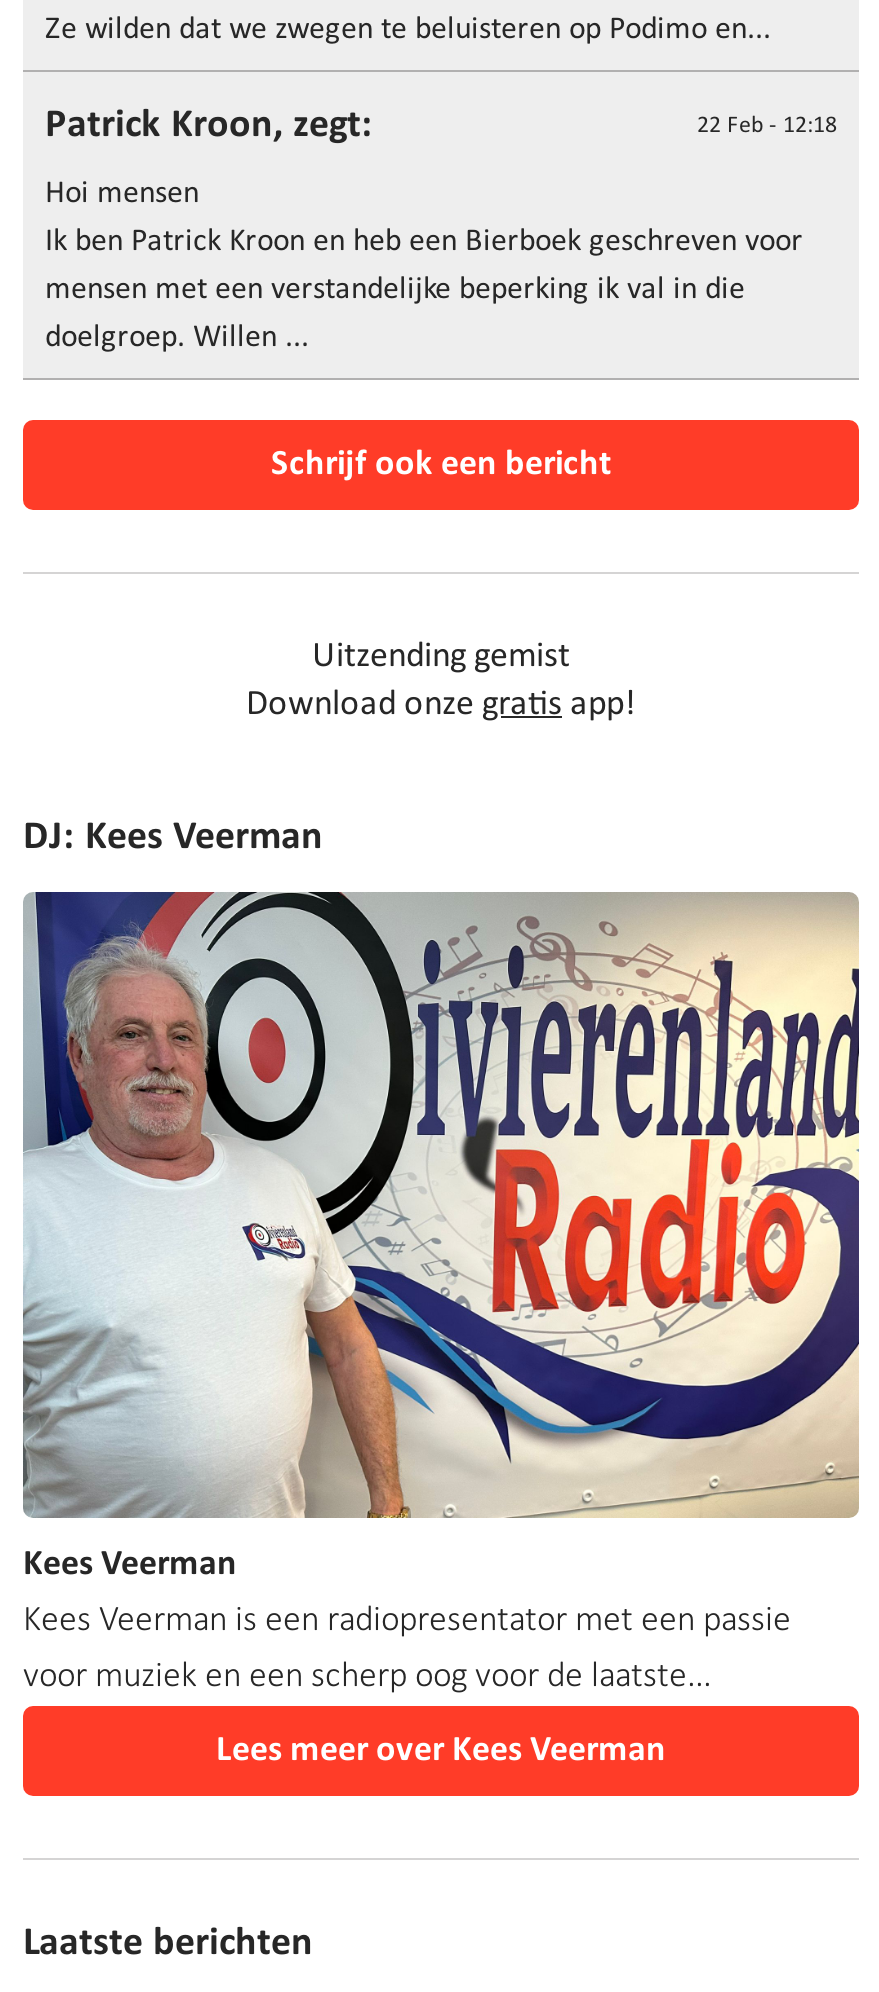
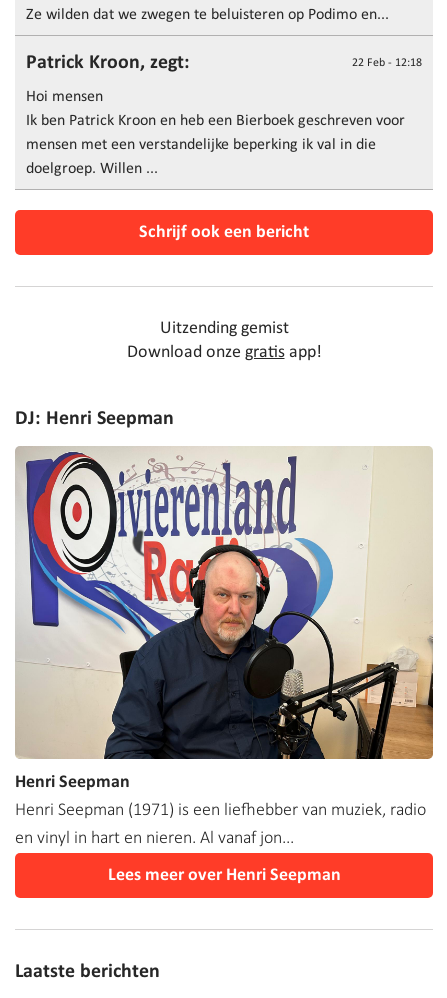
- DJ: Kees Veerman
+ DJ: Henri Seepman

- [image]
- Kees Veerman
+ [image]
+ Henri Seepman

- Kees Veerman is een radiopresentator met een passie
+ Henri Seepman (1971) is een liefhebber van muziek, radio

- voor muziek en een scherp oog voor de laatste...
+ en vinyl in hart en nieren. Al vanaf jon...

- Lees meer over Kees Veerman
+ Lees meer over Henri Seepman
